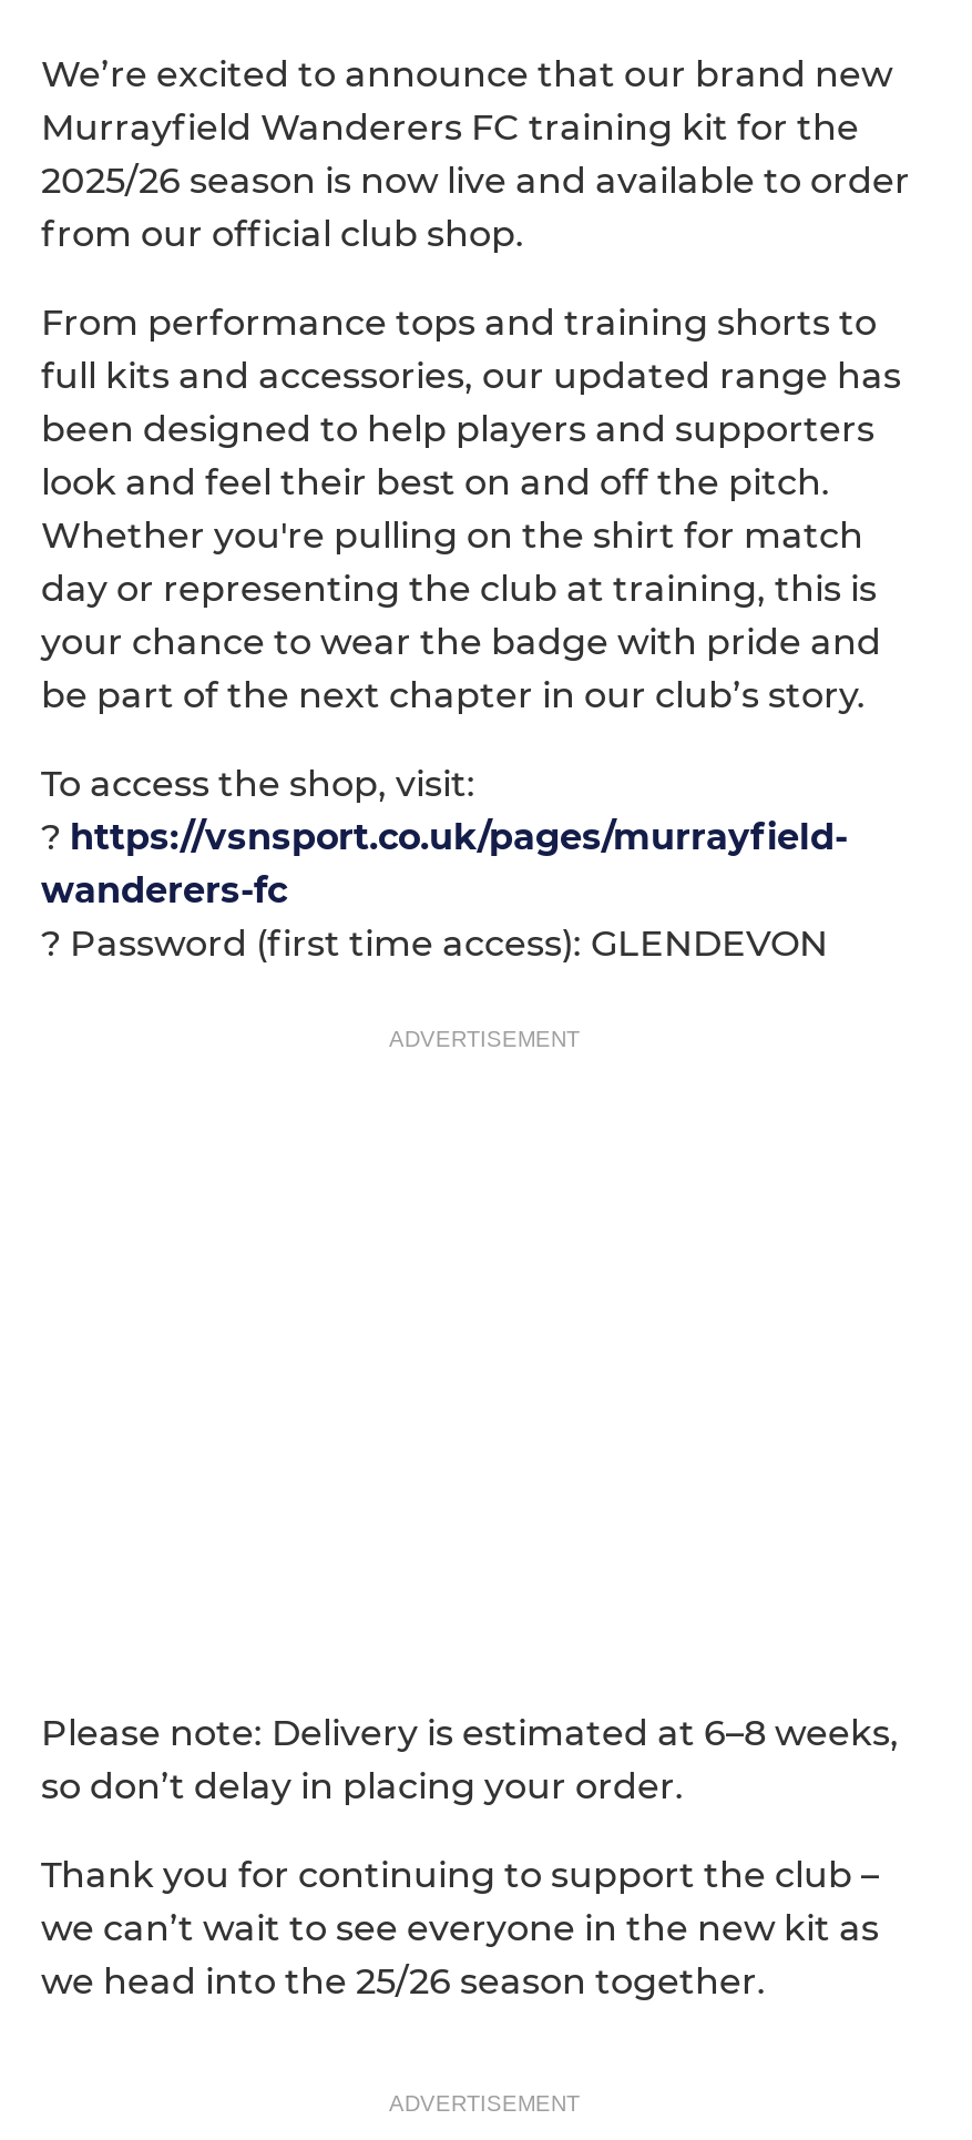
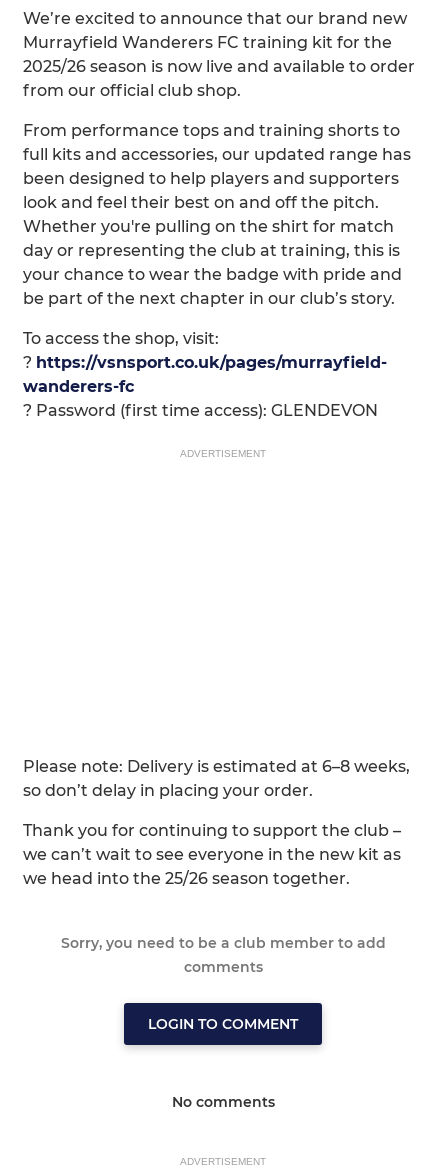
+ Sorry, you need to be a club member to add
+ comments
+ LOGIN TO COMMENT

+ No comments
